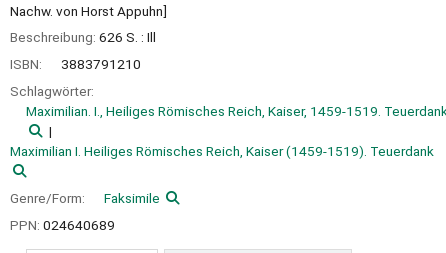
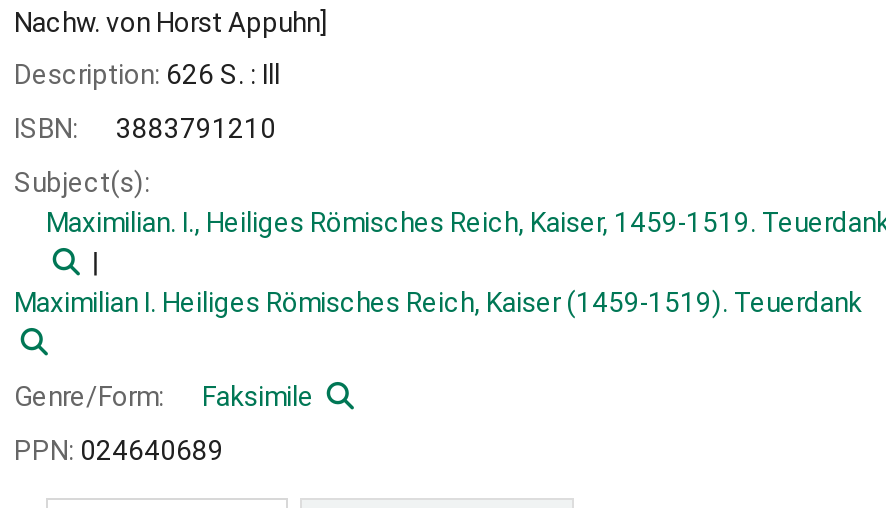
- Beschreibung: 626 S. : Ill
+ Description: 626 S. : Ill

- Schlagwörter:
+ Subject(s):
